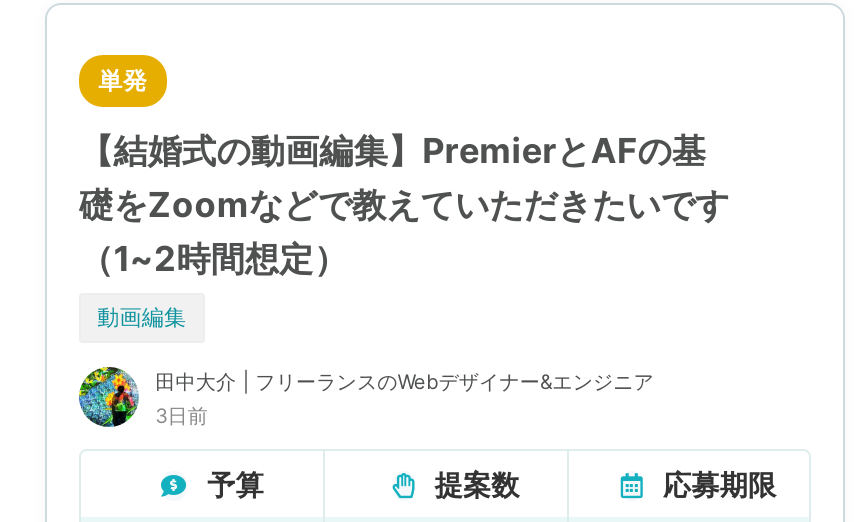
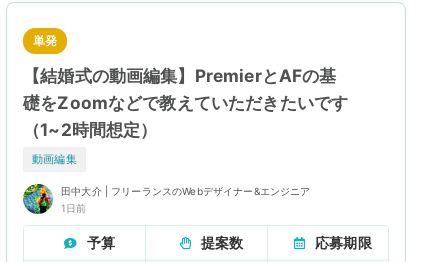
- 3日前
+ 1日前
